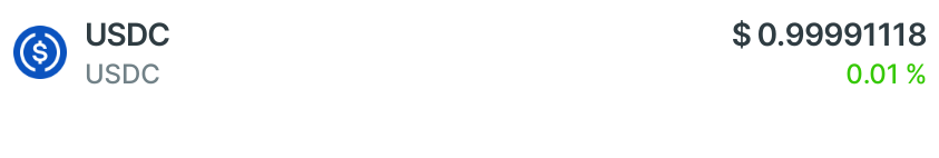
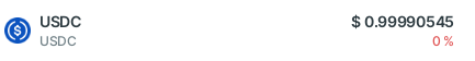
- $ 0.99991118
+ $ 0.99990545

- 0.01 %
+ 0 %
